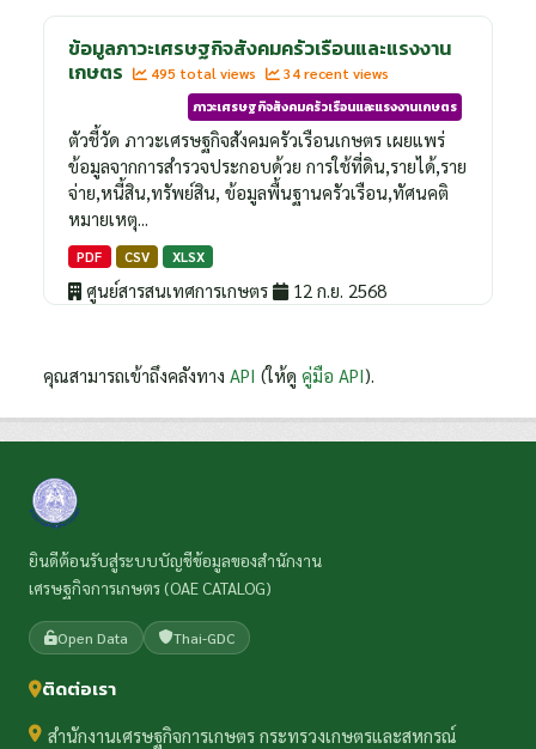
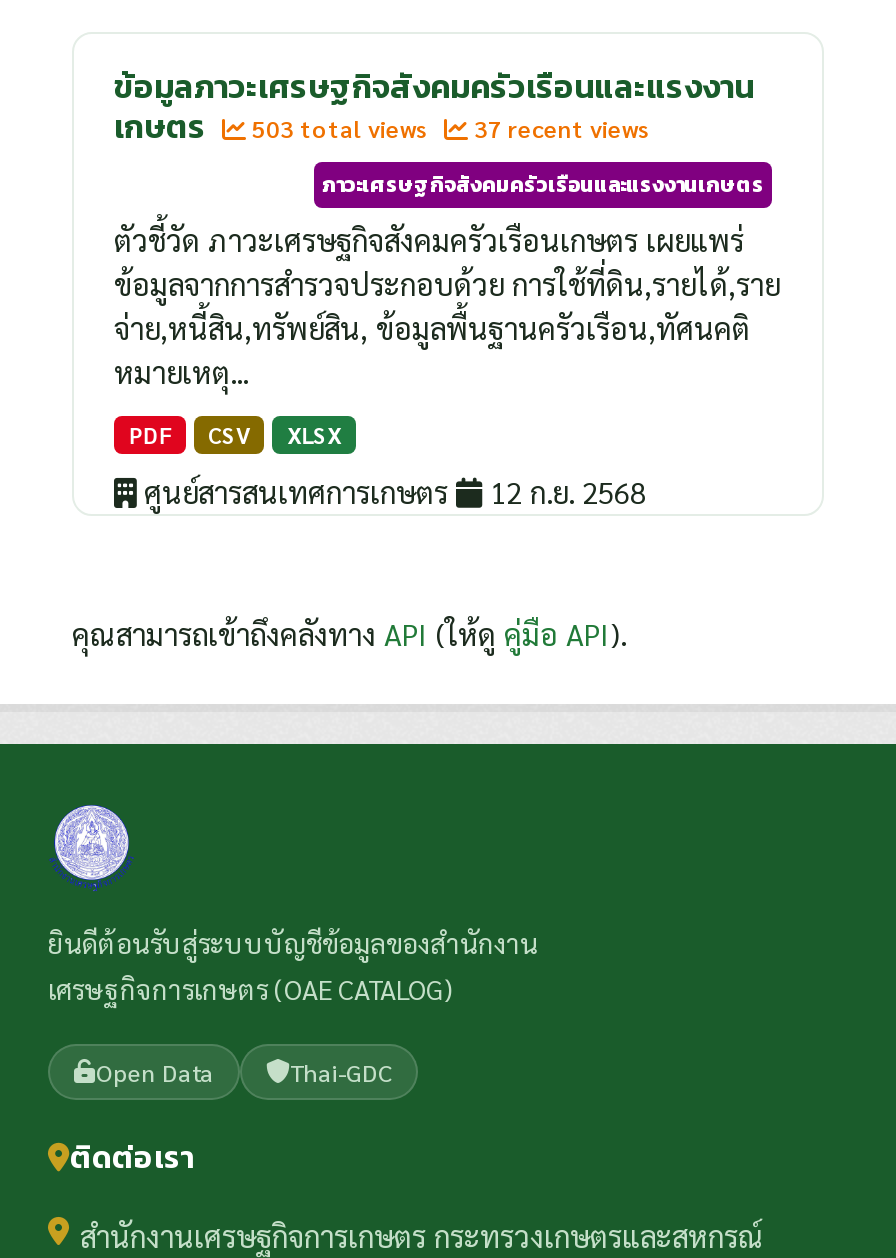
- 495 total views
+ 503 total views

- 34 recent views
+ 37 recent views
